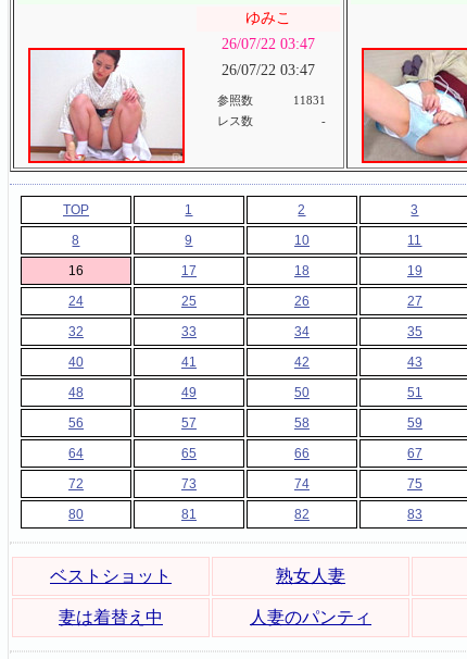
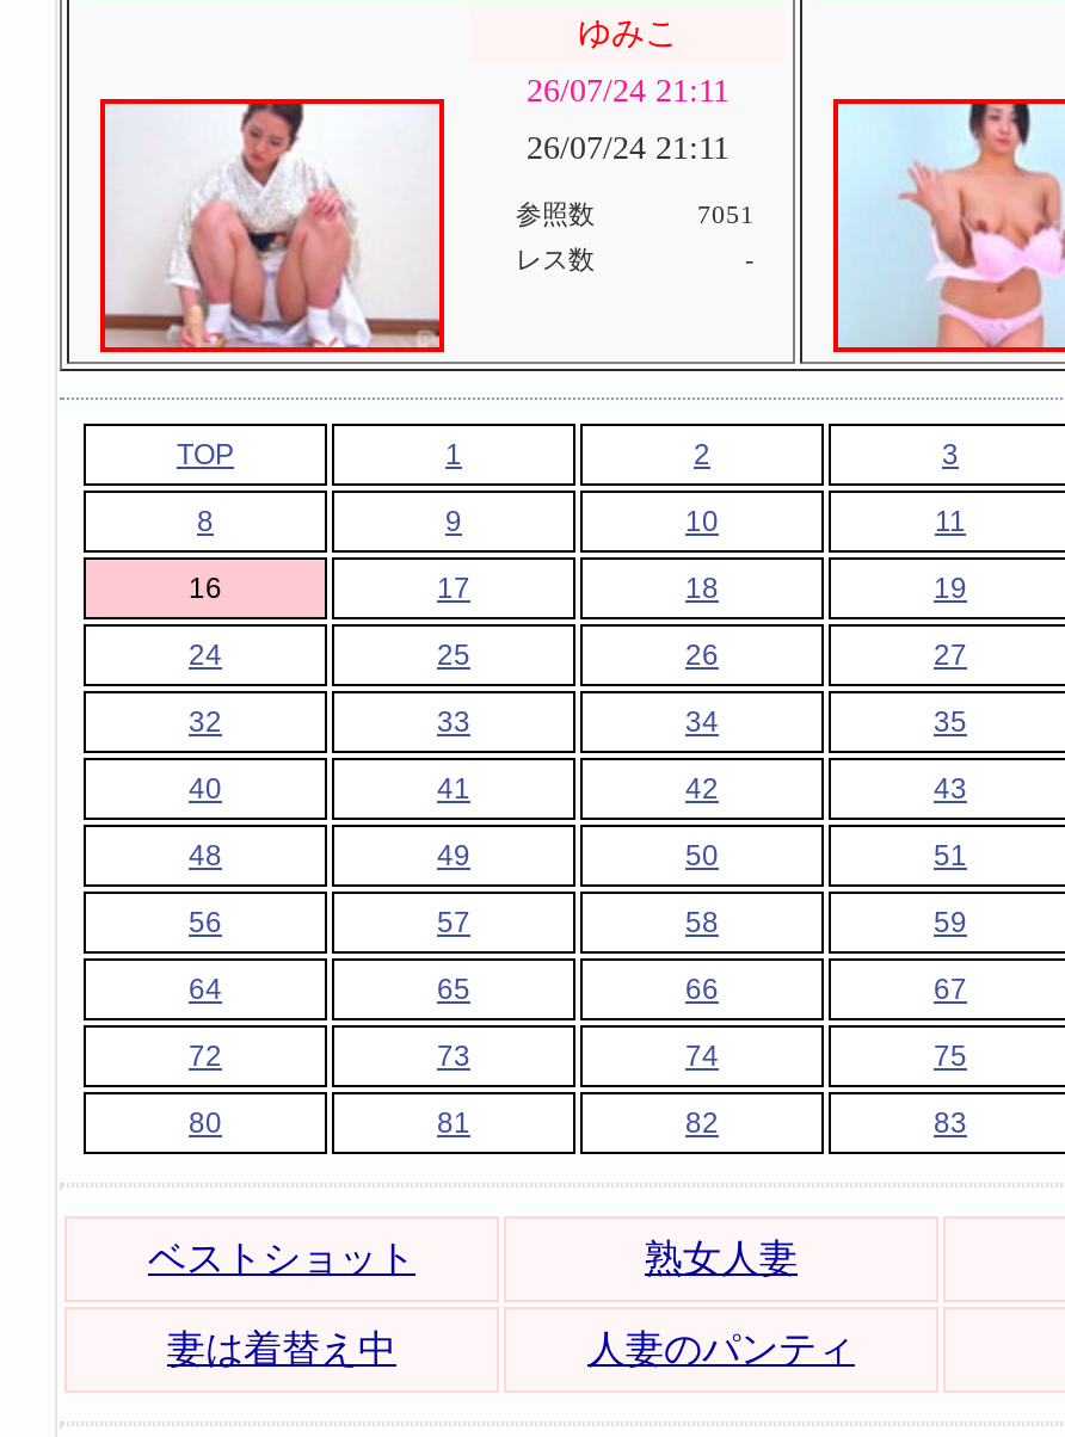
- 26/07/22 03:47
+ 26/07/24 21:11

- [image]
- 11831
+ [image]
+ 7051

- 26/07/22 03:47
+ 26/07/24 21:11
